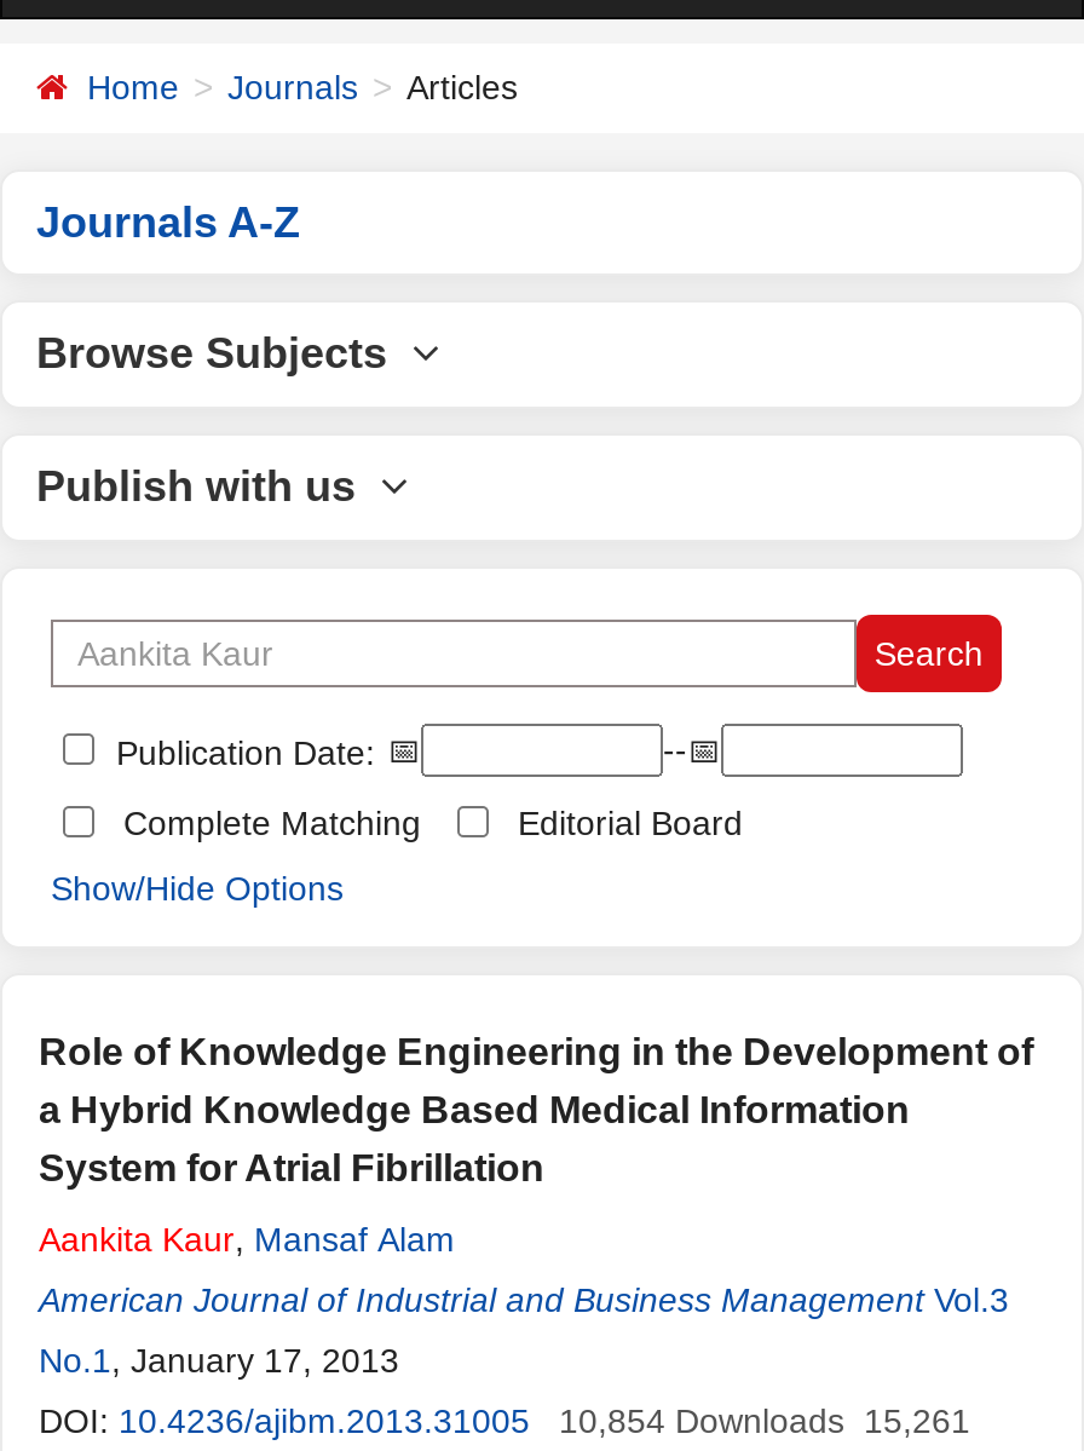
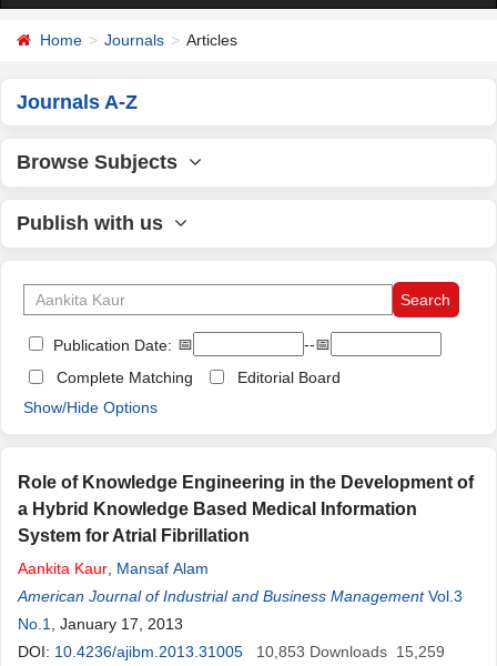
- DOI: 10.4236/ajibm.2013.31005 10,854 Downloads 15,261
+ DOI: 10.4236/ajibm.2013.31005 10,853 Downloads 15,259
